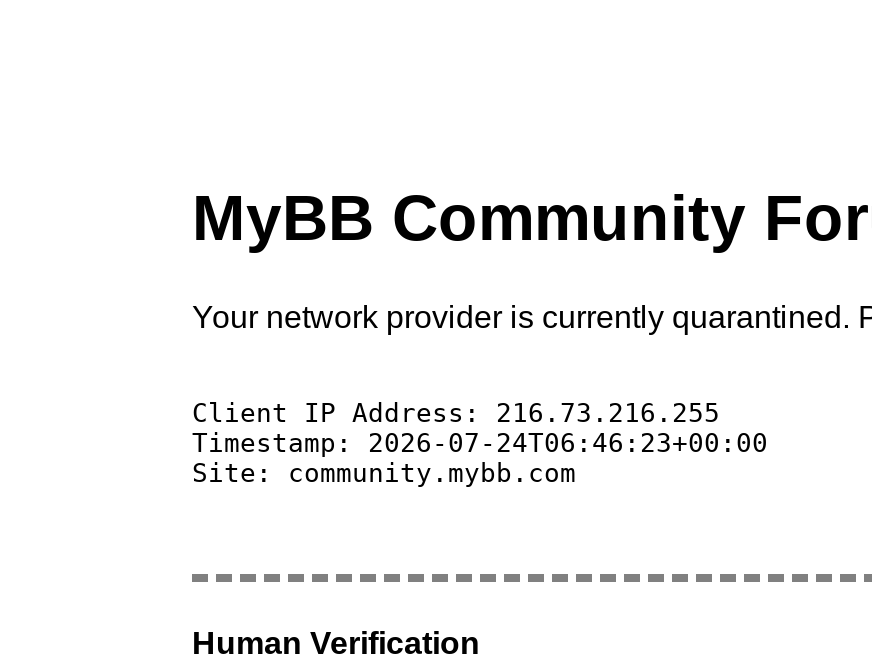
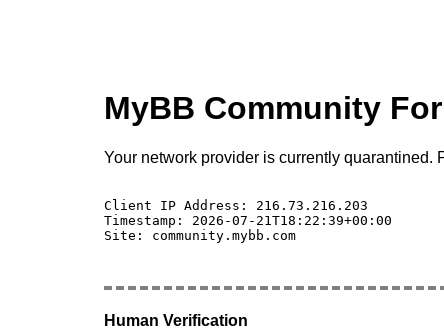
- Client IP Address: 216.73.216.255
+ Client IP Address: 216.73.216.203

- Timestamp: 2026-07-24T06:46:23+00:00
+ Timestamp: 2026-07-21T18:22:39+00:00
